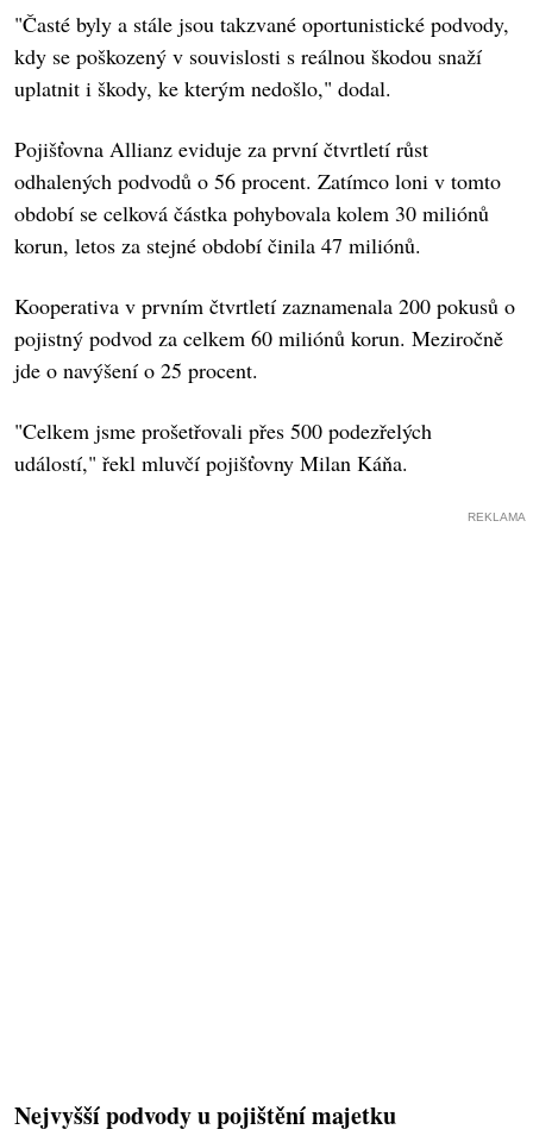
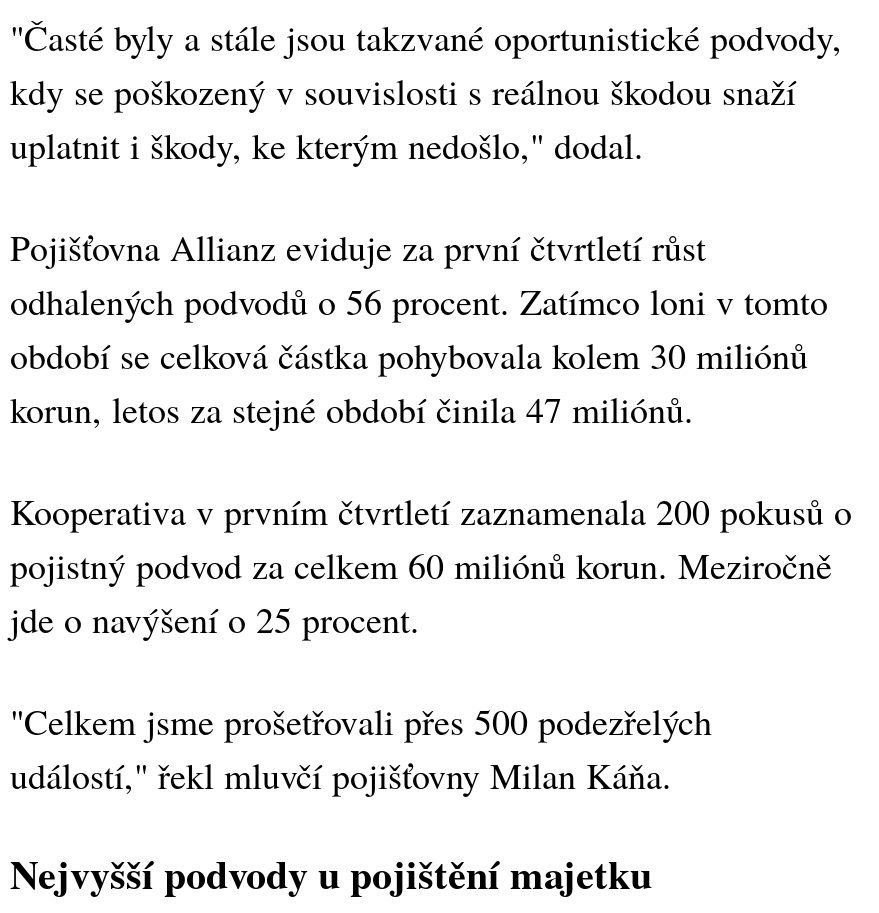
- REKLAMA
